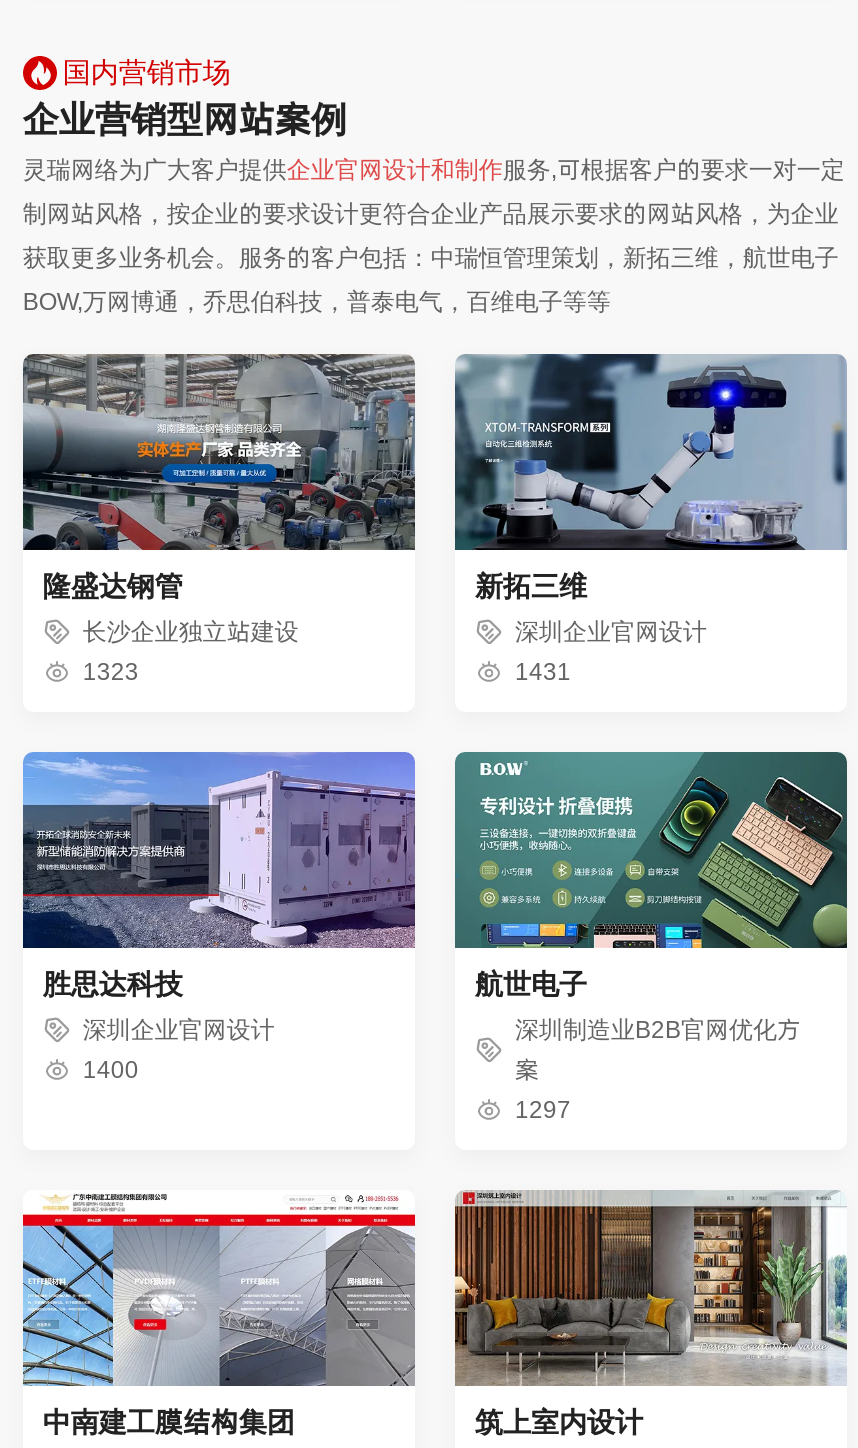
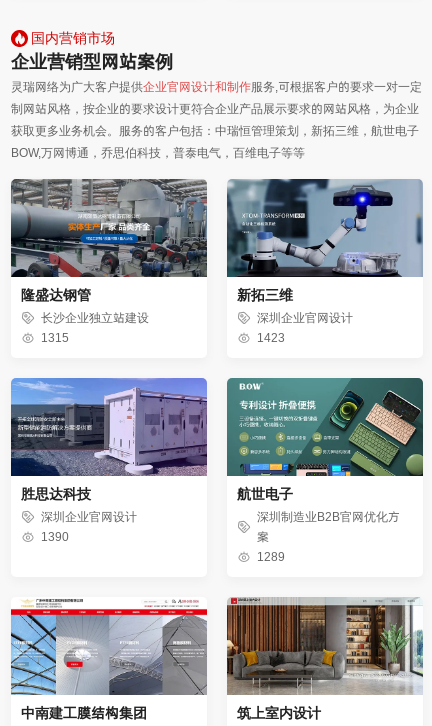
- 1323
+ 1315

- 1431
+ 1423

- 1400
+ 1390

- 1297
+ 1289
